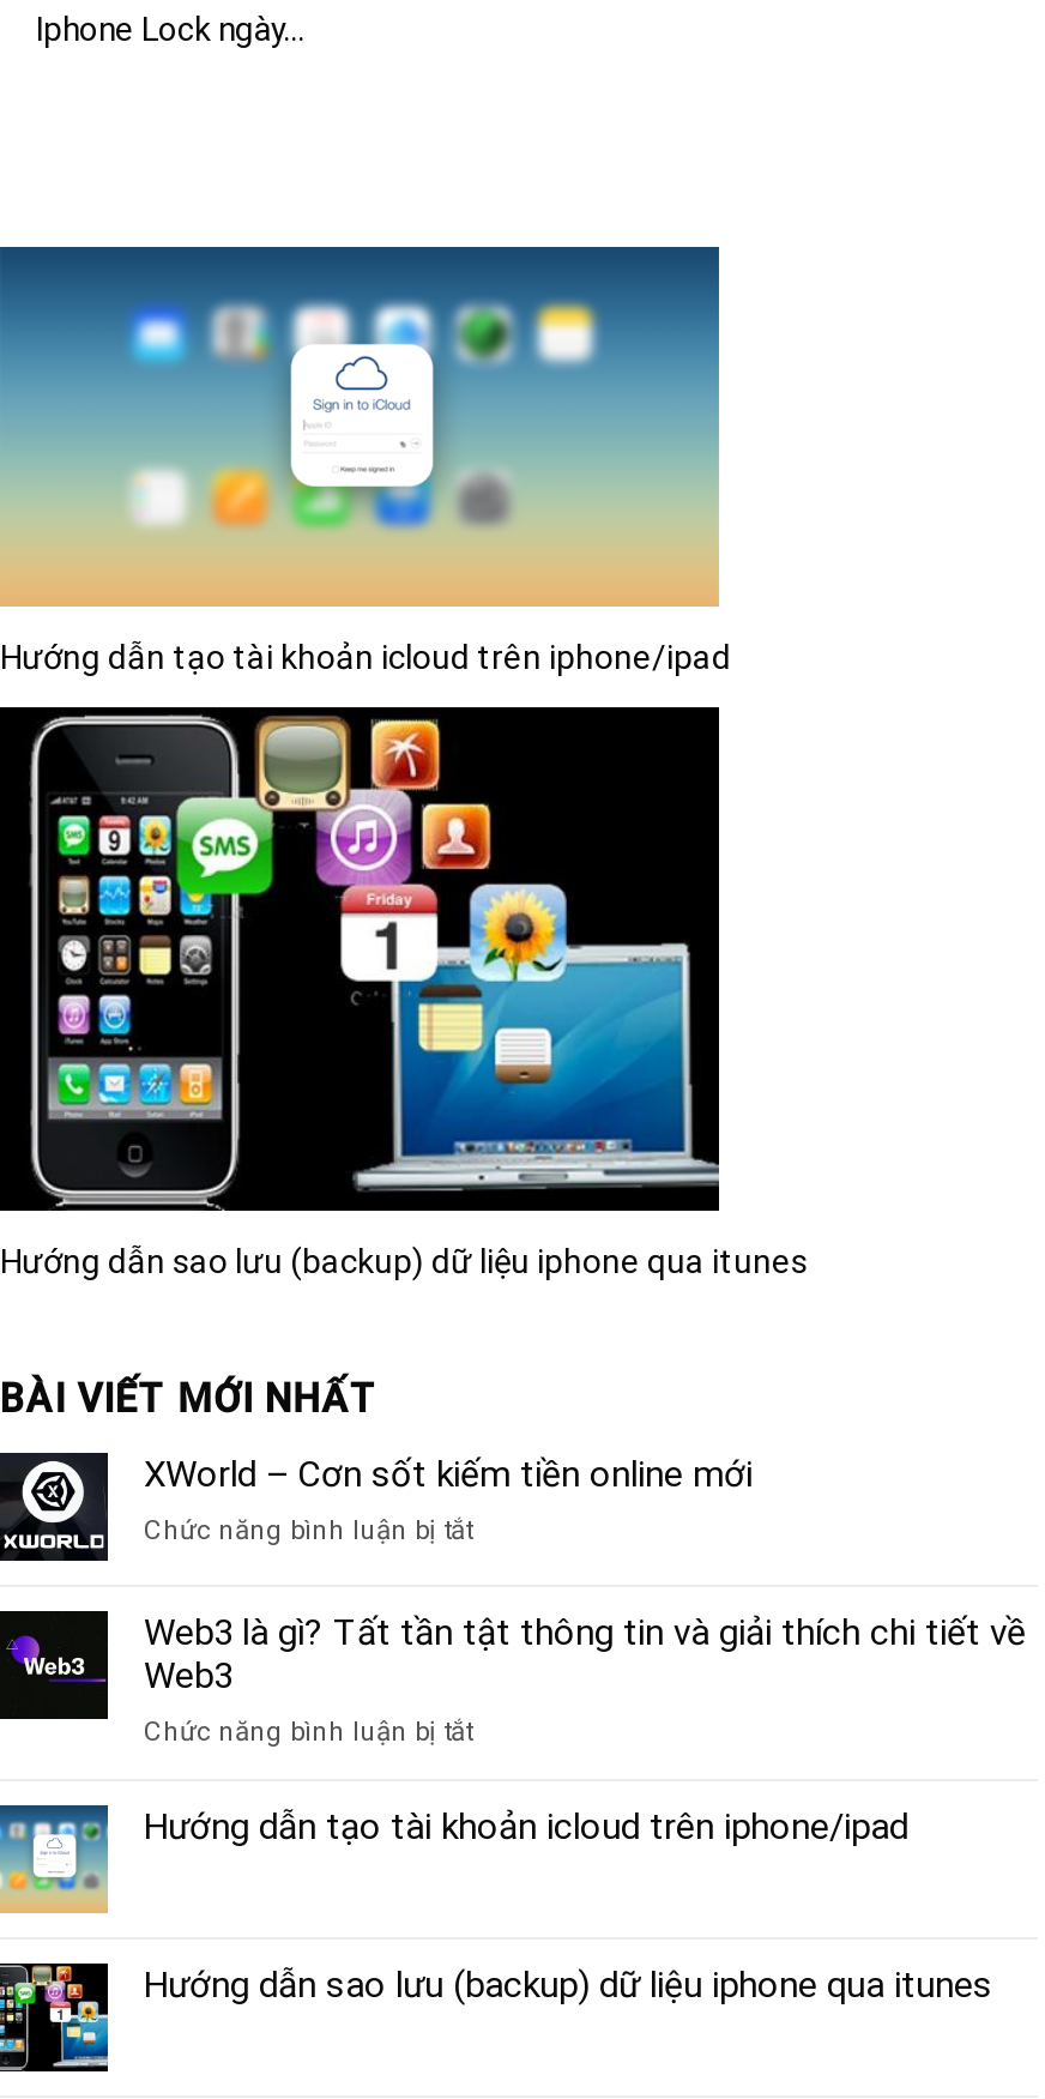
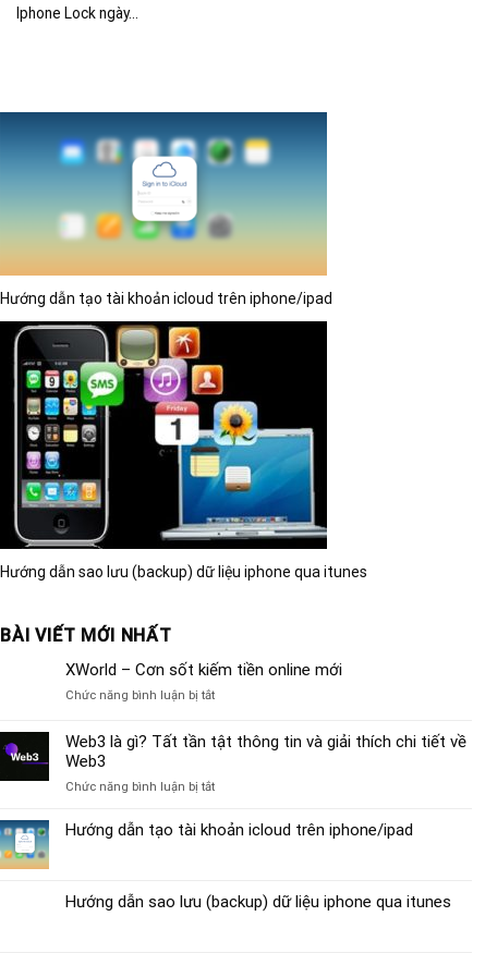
- [image]

- [image]
